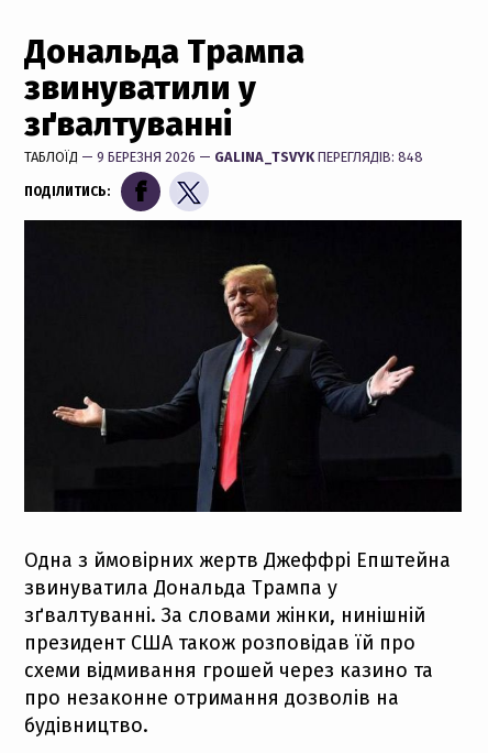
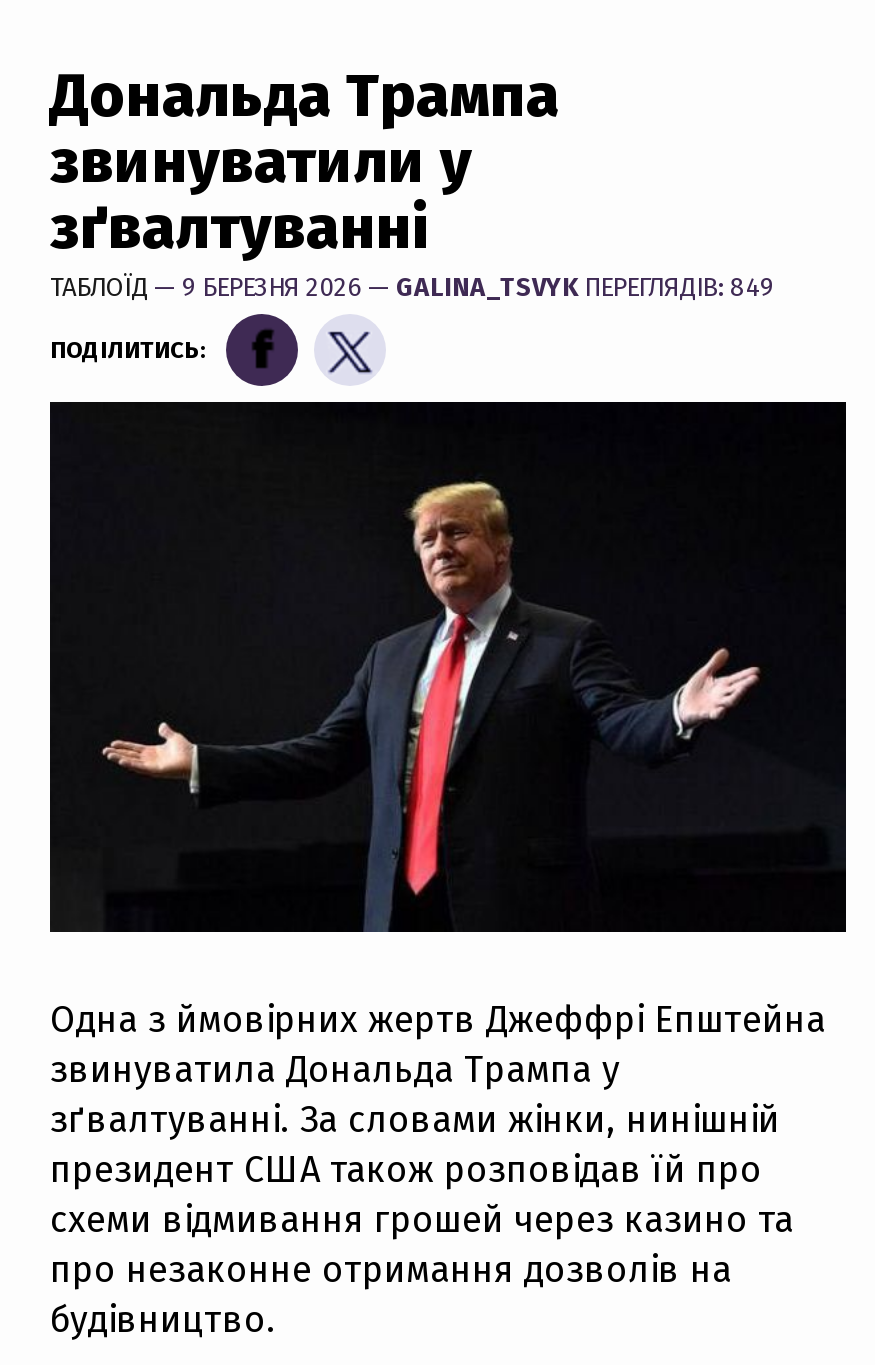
- ТАБЛОЇД — 9 БЕРЕЗНЯ 2026 — GALINA_TSVYK ПЕРЕГЛЯДІВ: 848
+ ТАБЛОЇД — 9 БЕРЕЗНЯ 2026 — GALINA_TSVYK ПЕРЕГЛЯДІВ: 849
